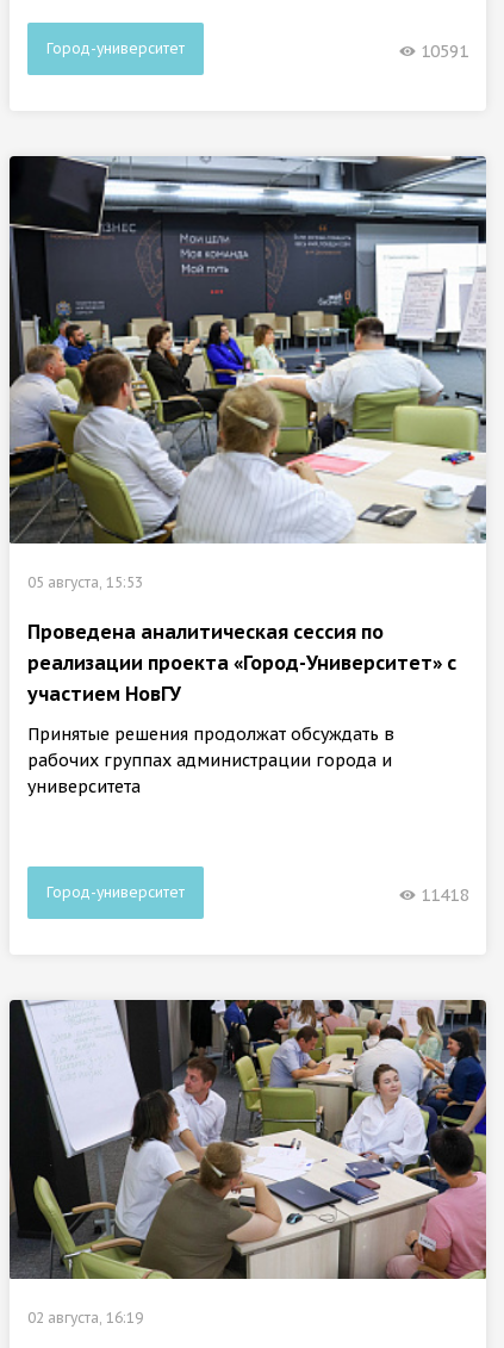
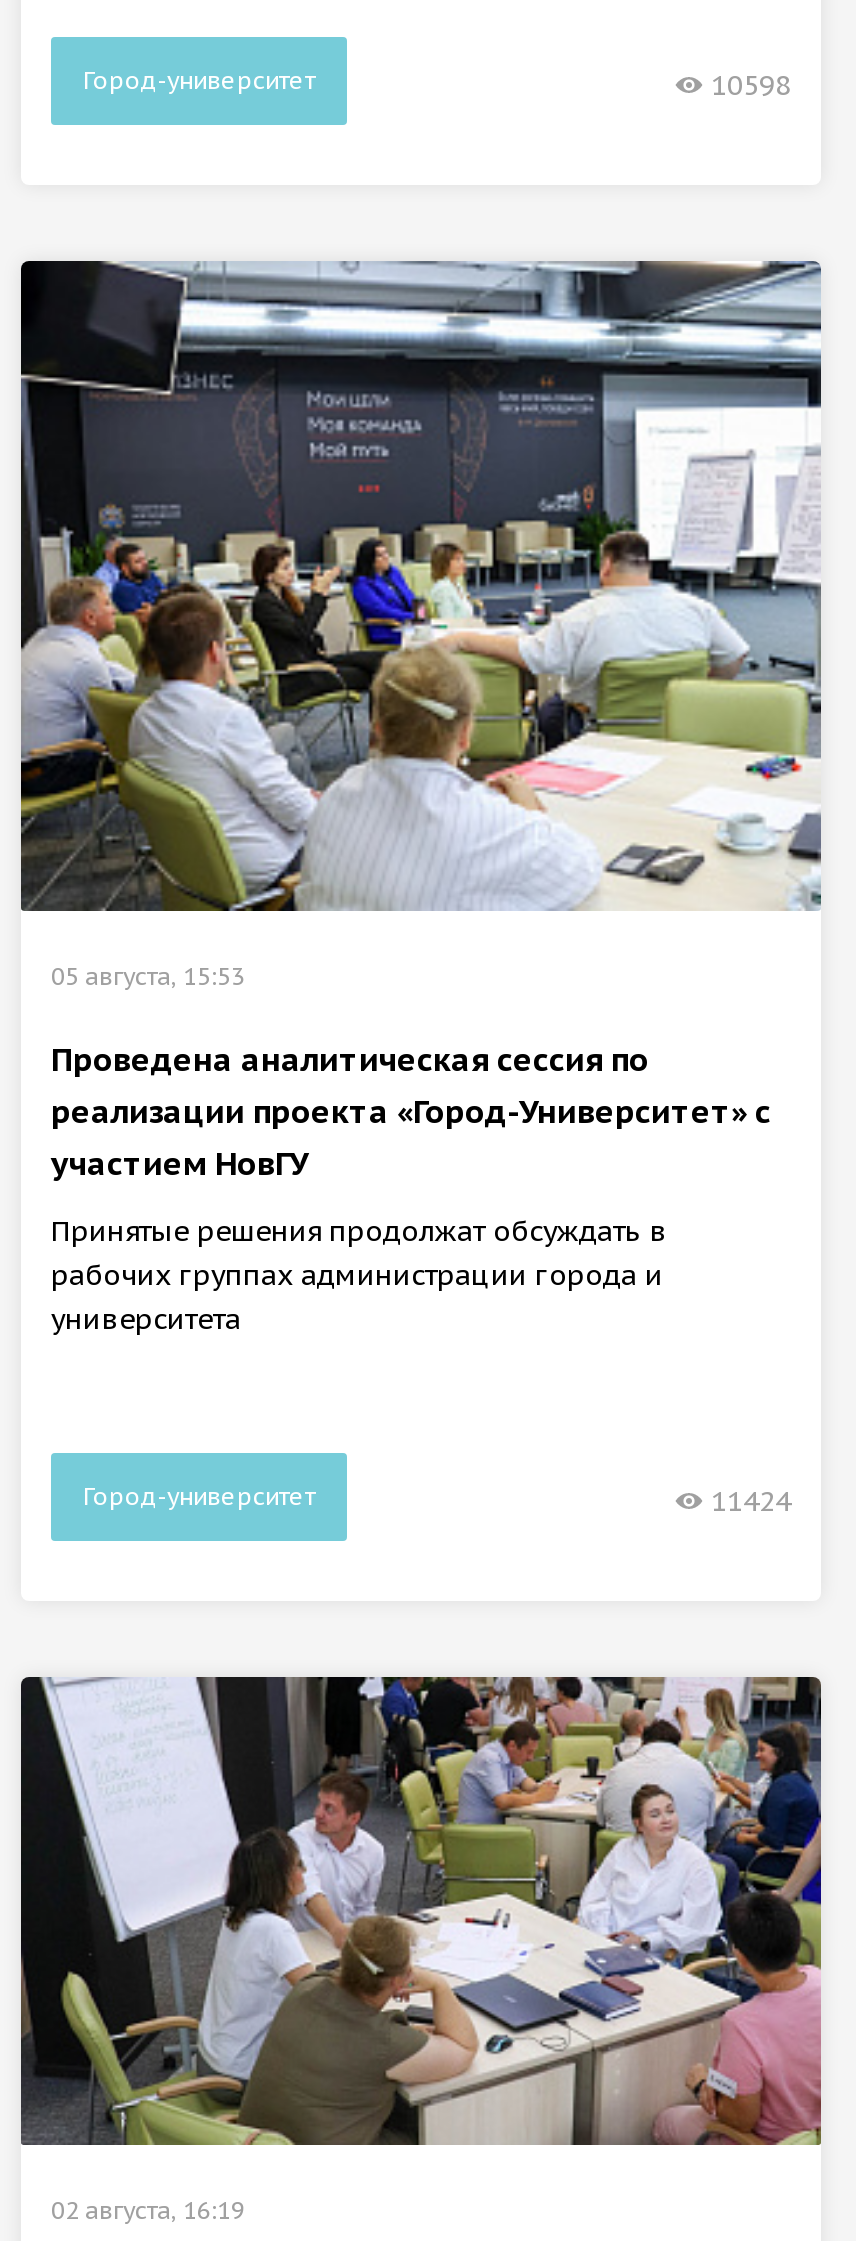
- 10591
+ 10598

- 11418
+ 11424
